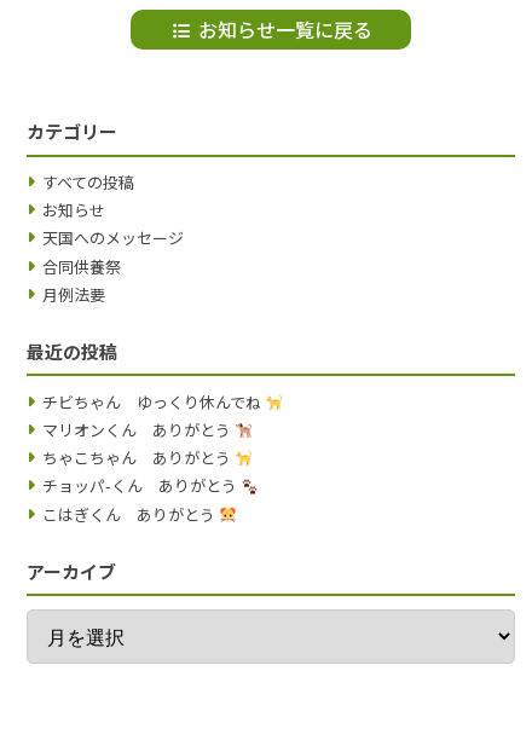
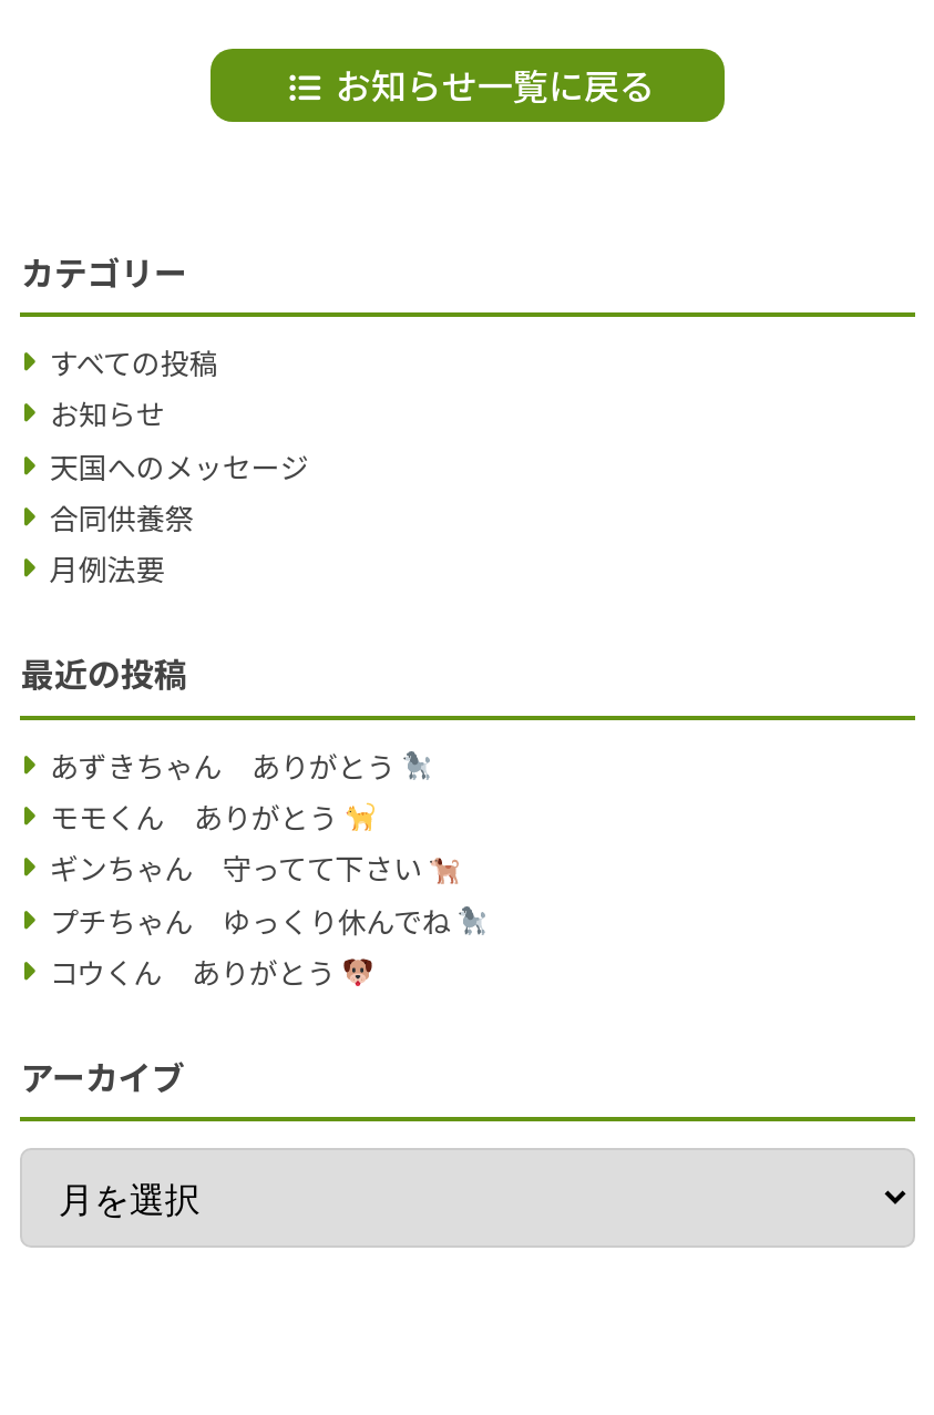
- チビちゃん ゆっくり休んでね
- マリオンくん ありがとう
- ちゃこちゃん ありがとう
- チョッパ-くん ありがとう
- こはぎくん ありがとう
+ あずきちゃん ありがとう
+ モモくん ありがとう
+ ギンちゃん 守ってて下さい
+ プチちゃん ゆっくり休んでね
+ コウくん ありがとう
